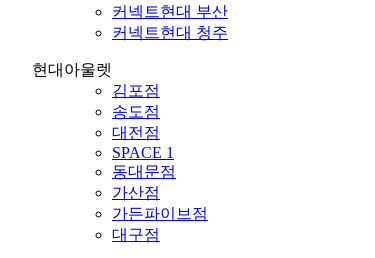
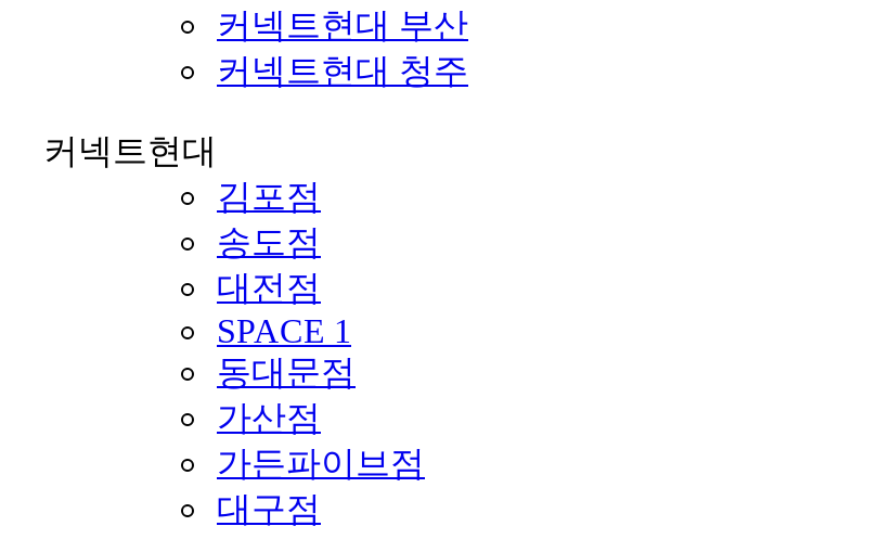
- 현대아울렛
+ 커넥트현대
